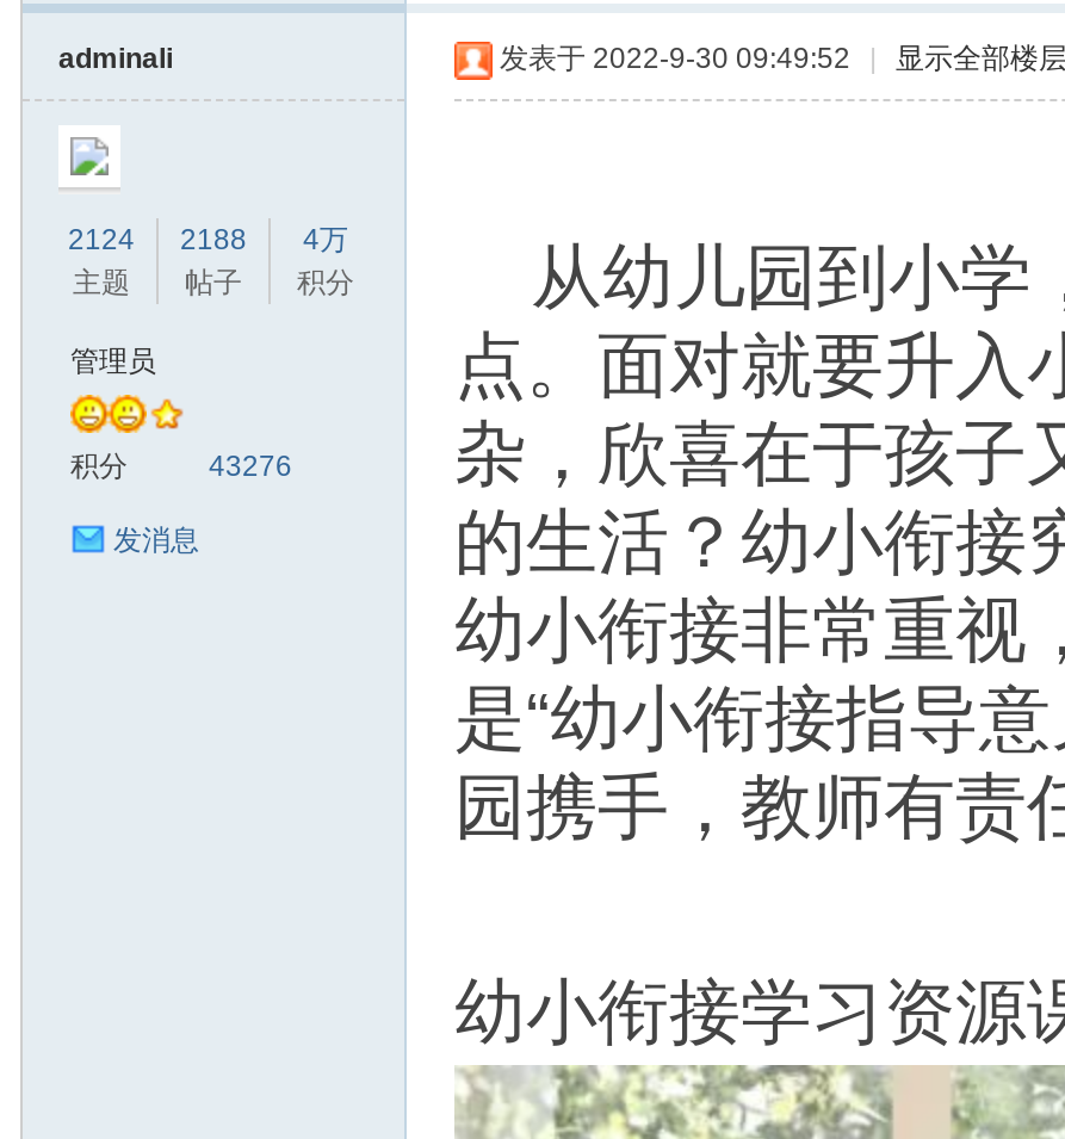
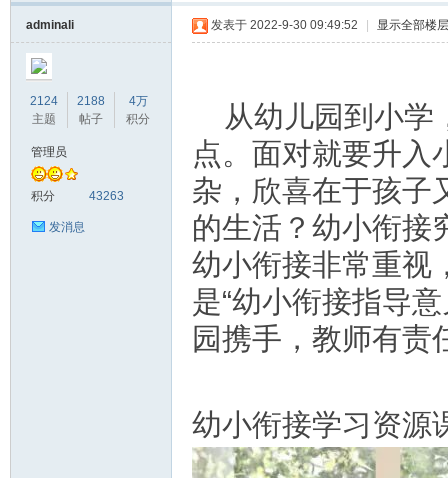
- 43276
+ 43263
